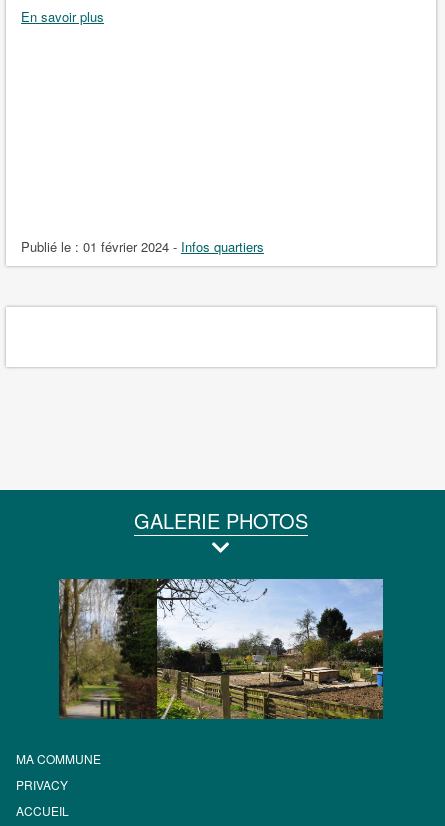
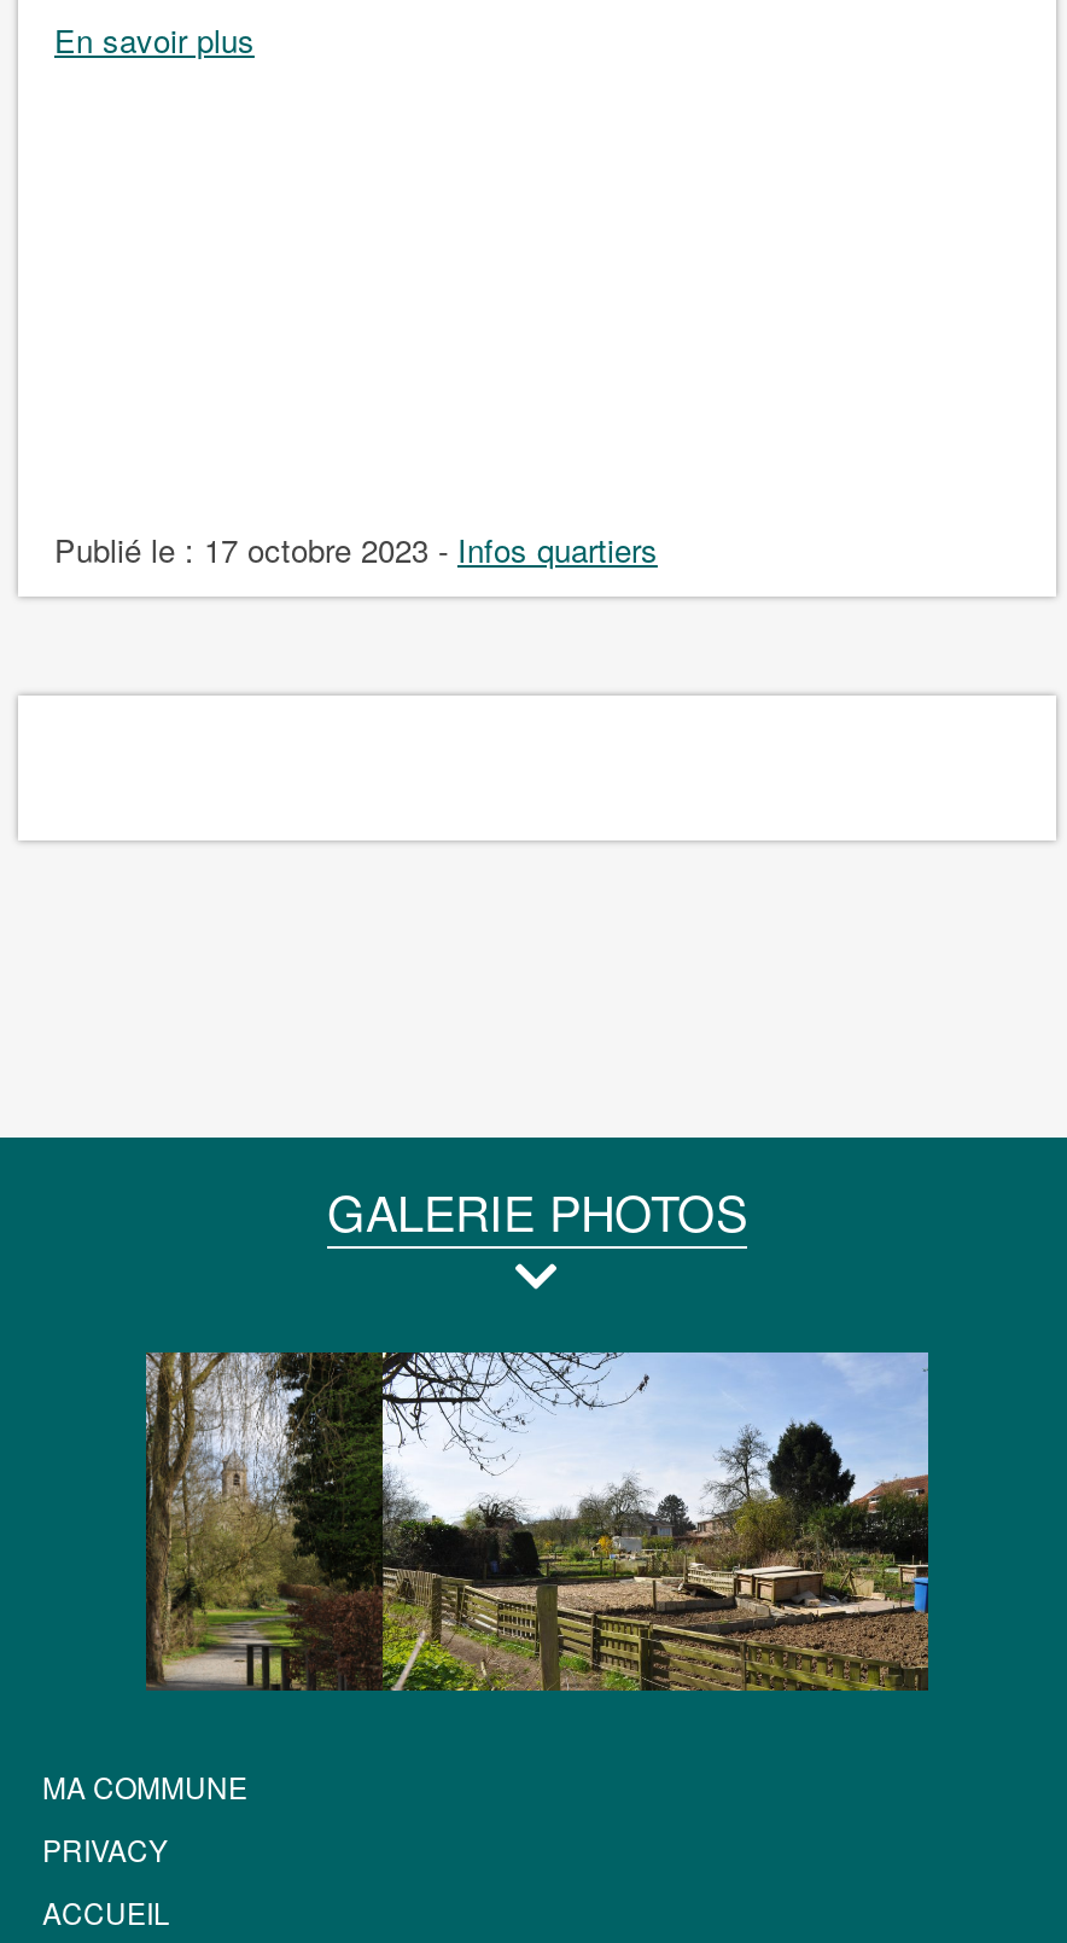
- Publié le : 01 février 2024 - Infos quartiers
+ Publié le : 17 octobre 2023 - Infos quartiers
